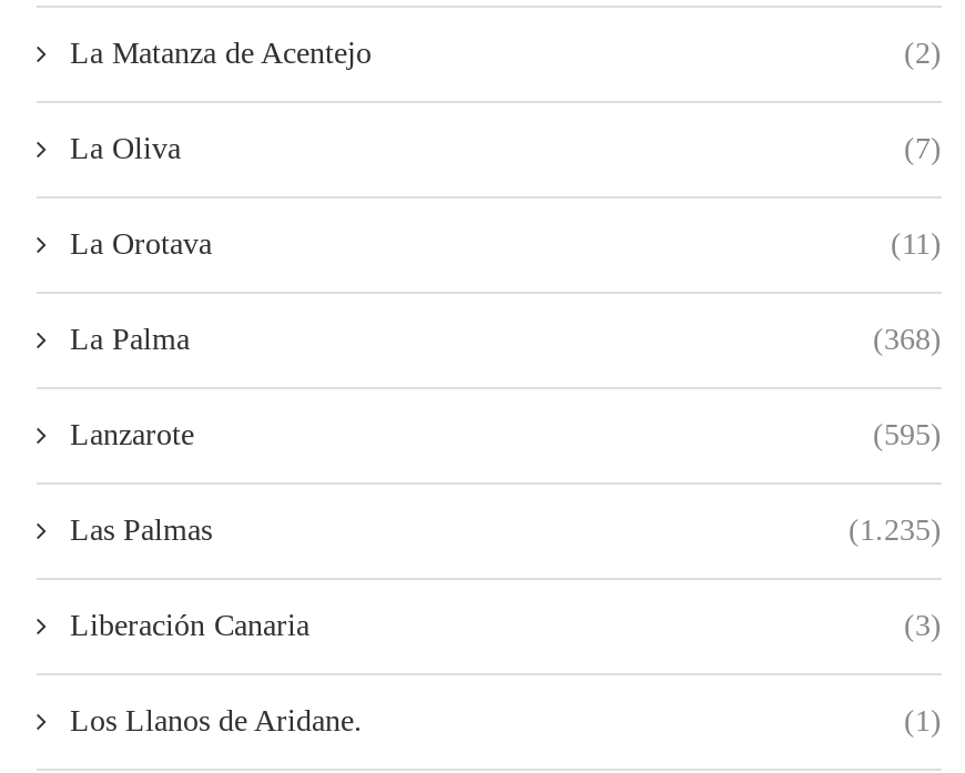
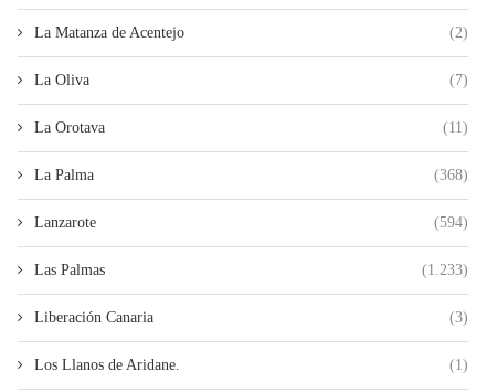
- (595)
+ (594)

- (1.235)
+ (1.233)
